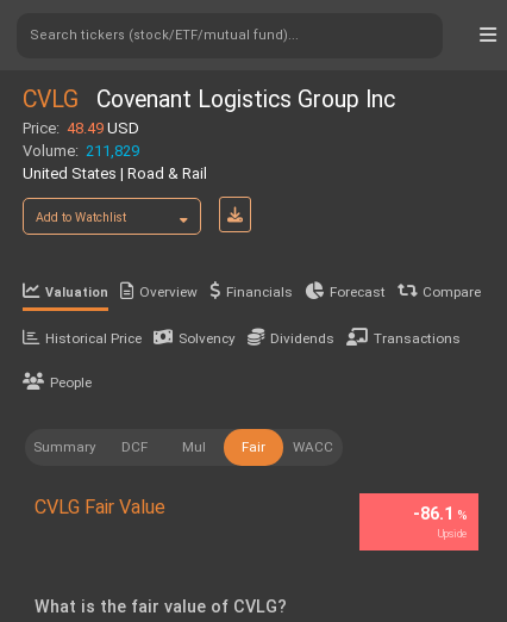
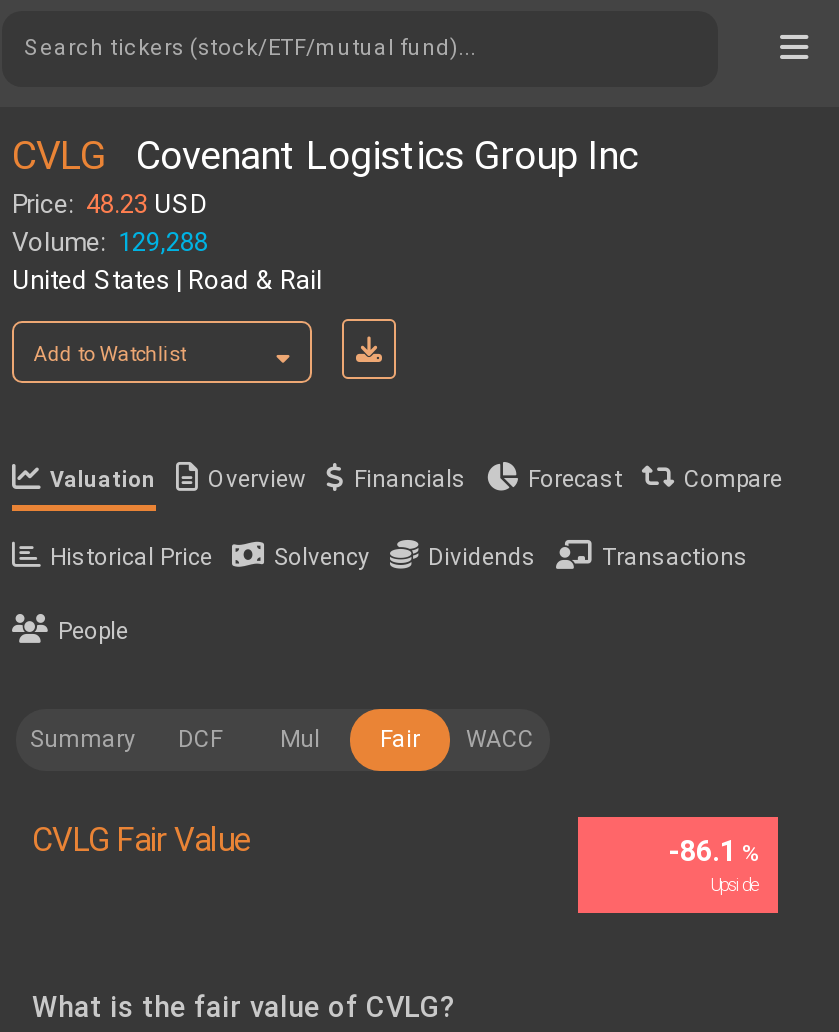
- Price: 48.49 USD
+ Price: 48.23 USD

- Volume: 211,829
+ Volume: 129,288
